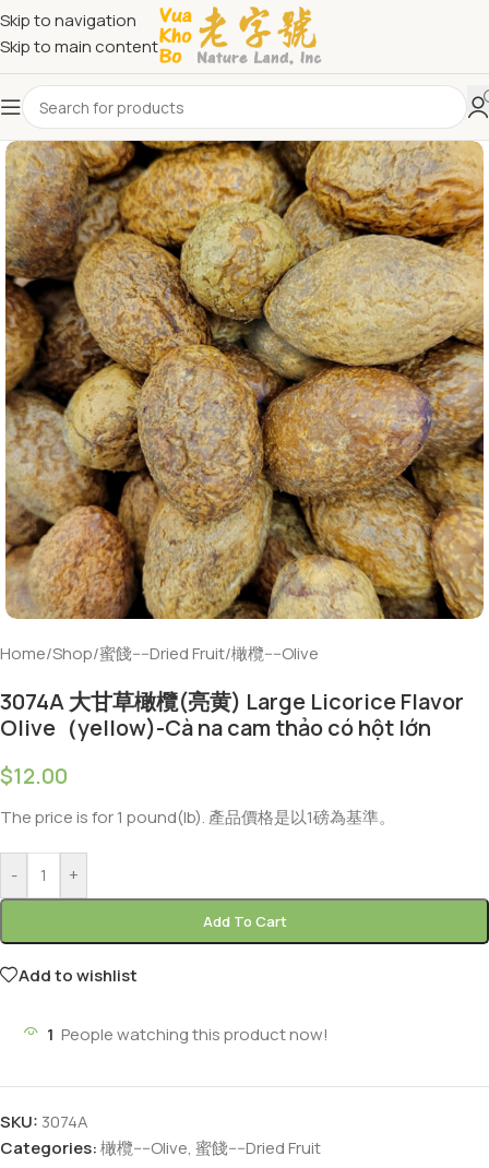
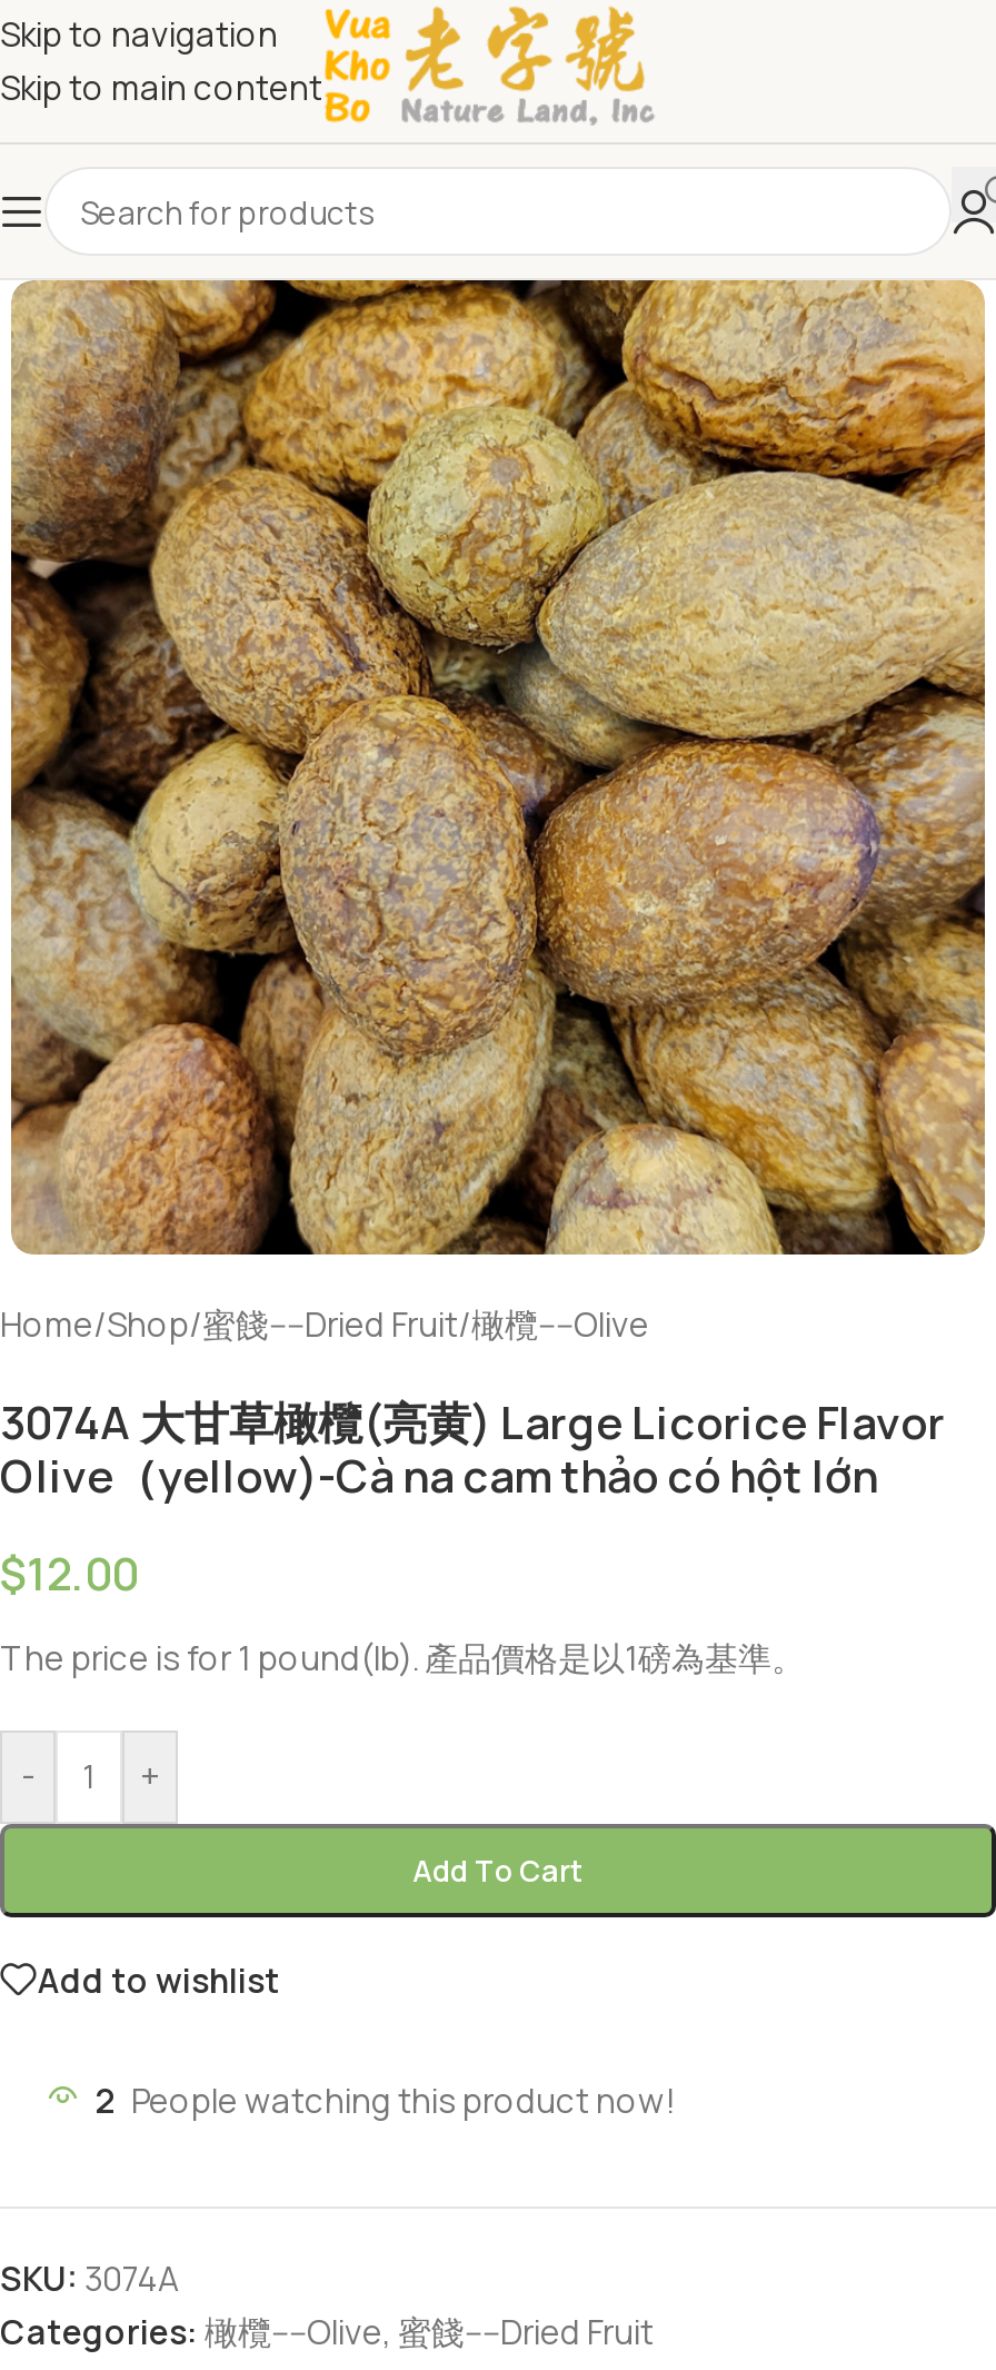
- 1 People watching this product now!
+ 2 People watching this product now!
